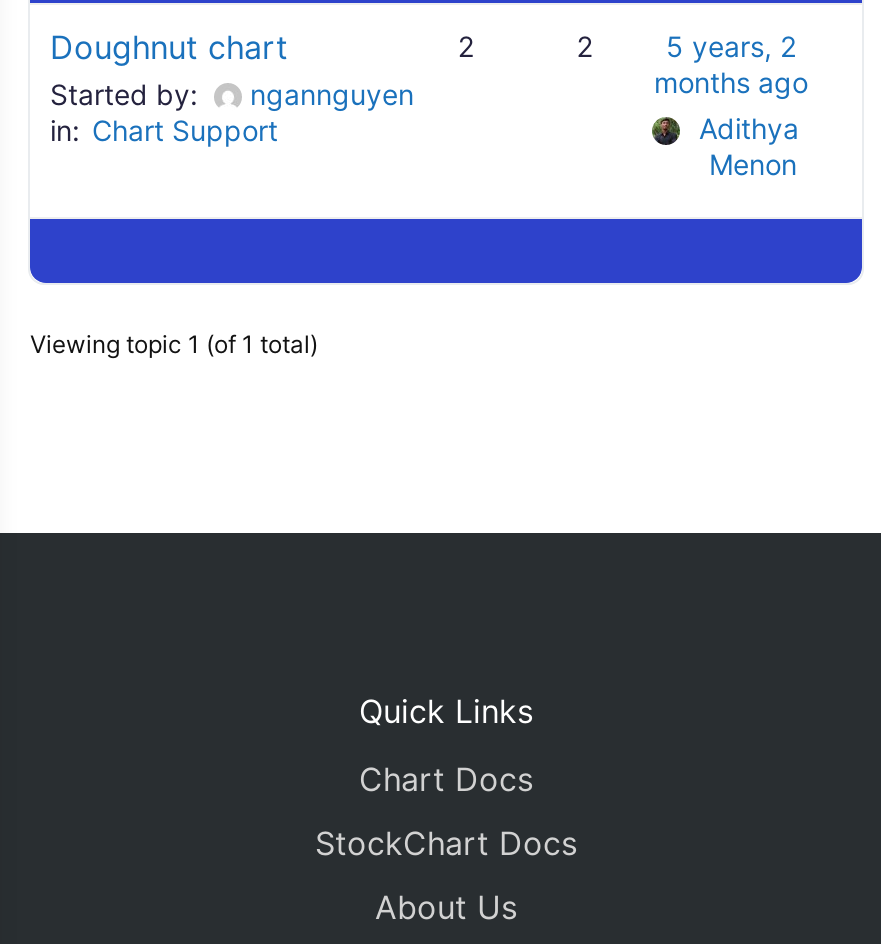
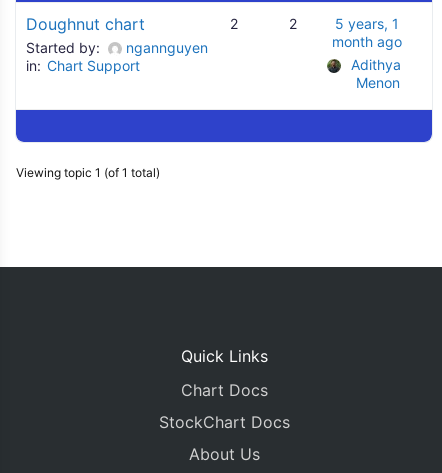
- 5 years, 2
+ 5 years, 1

- months ago
+ month ago
